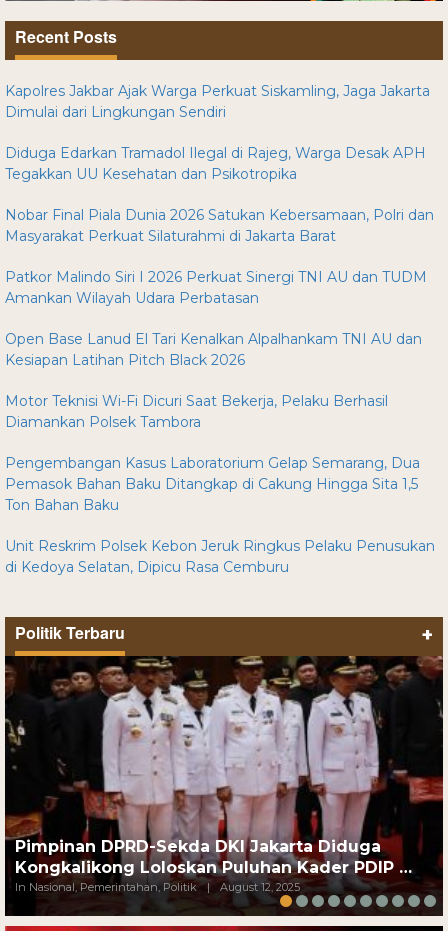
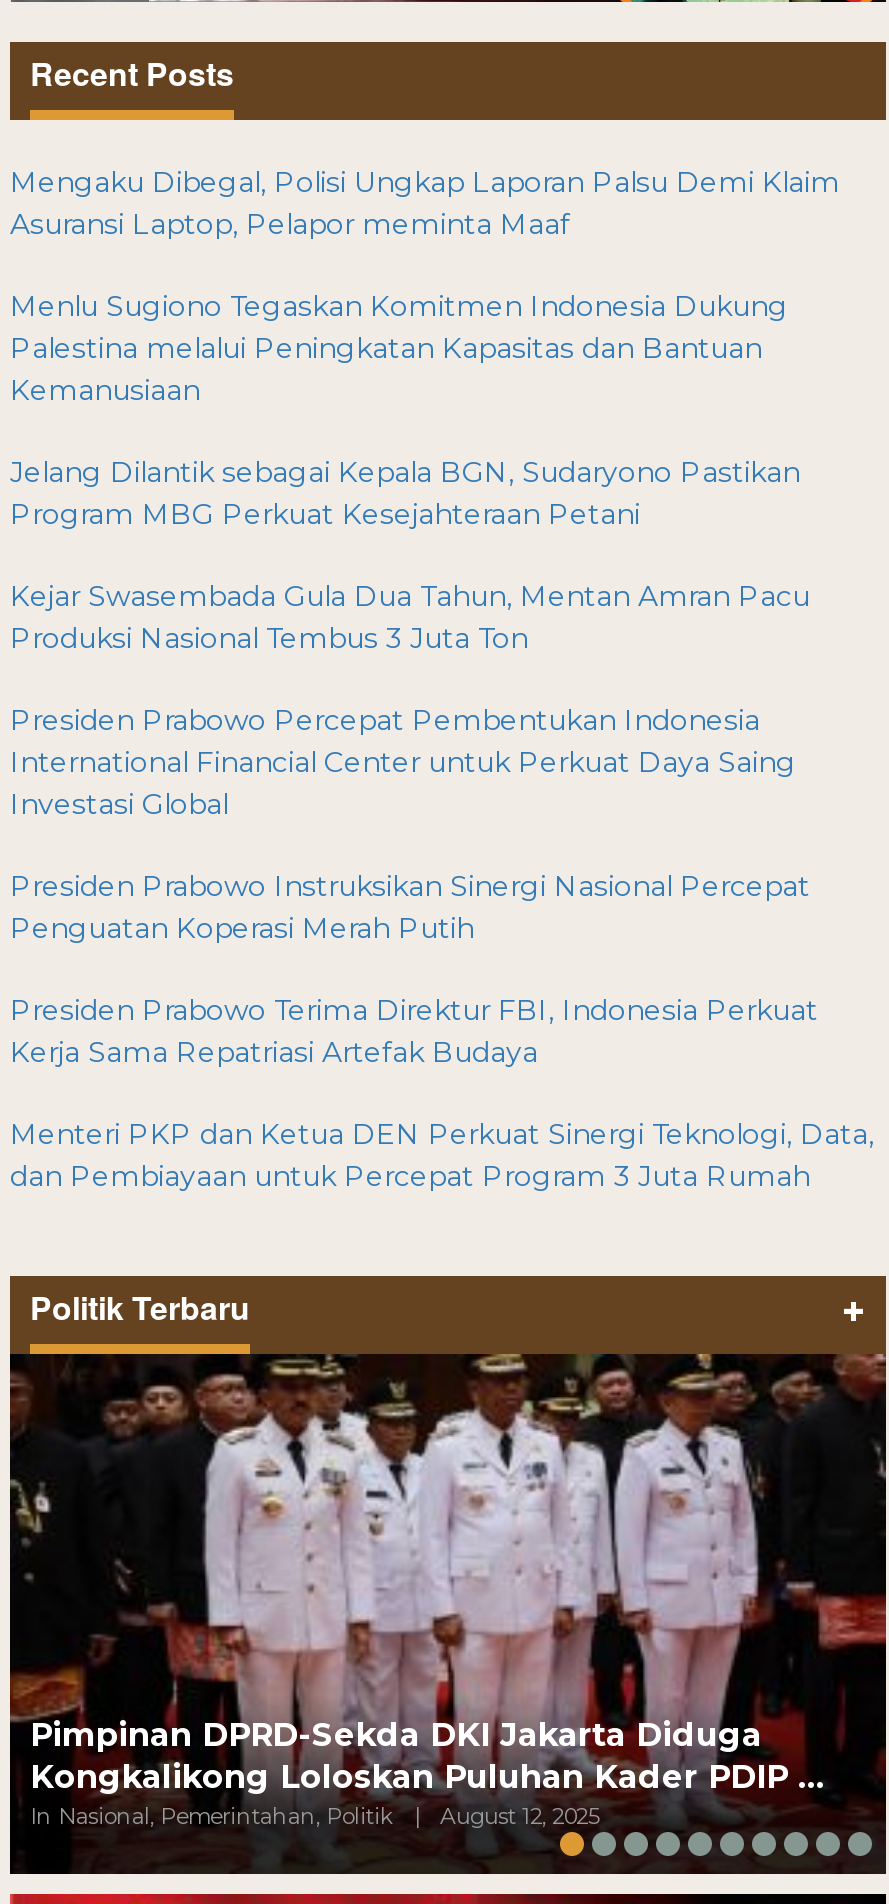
- Kapolres Jakbar Ajak Warga Perkuat Siskamling, Jaga Jakarta
- Dimulai dari Lingkungan Sendiri
+ Mengaku Dibegal, Polisi Ungkap Laporan Palsu Demi Klaim
+ Asuransi Laptop, Pelapor meminta Maaf

- Diduga Edarkan Tramadol Ilegal di Rajeg, Warga Desak APH
- Tegakkan UU Kesehatan dan Psikotropika
+ Menlu Sugiono Tegaskan Komitmen Indonesia Dukung
+ Palestina melalui Peningkatan Kapasitas dan Bantuan
+ Kemanusiaan

- Nobar Final Piala Dunia 2026 Satukan Kebersamaan, Polri dan
- Masyarakat Perkuat Silaturahmi di Jakarta Barat
+ Jelang Dilantik sebagai Kepala BGN, Sudaryono Pastikan
+ Program MBG Perkuat Kesejahteraan Petani

- Patkor Malindo Siri I 2026 Perkuat Sinergi TNI AU dan TUDM
- Amankan Wilayah Udara Perbatasan
+ Kejar Swasembada Gula Dua Tahun, Mentan Amran Pacu
+ Produksi Nasional Tembus 3 Juta Ton

- Open Base Lanud El Tari Kenalkan Alpalhankam TNI AU dan
- Kesiapan Latihan Pitch Black 2026
+ Presiden Prabowo Percepat Pembentukan Indonesia
+ International Financial Center untuk Perkuat Daya Saing
+ Investasi Global

- Motor Teknisi Wi-Fi Dicuri Saat Bekerja, Pelaku Berhasil
- Diamankan Polsek Tambora
+ Presiden Prabowo Instruksikan Sinergi Nasional Percepat
+ Penguatan Koperasi Merah Putih

- Pengembangan Kasus Laboratorium Gelap Semarang, Dua
- Pemasok Bahan Baku Ditangkap di Cakung Hingga Sita 1,5
- Ton Bahan Baku
+ Presiden Prabowo Terima Direktur FBI, Indonesia Perkuat
+ Kerja Sama Repatriasi Artefak Budaya

- Unit Reskrim Polsek Kebon Jeruk Ringkus Pelaku Penusukan
- di Kedoya Selatan, Dipicu Rasa Cemburu
+ Menteri PKP dan Ketua DEN Perkuat Sinergi Teknologi, Data,
+ dan Pembiayaan untuk Percepat Program 3 Juta Rumah
